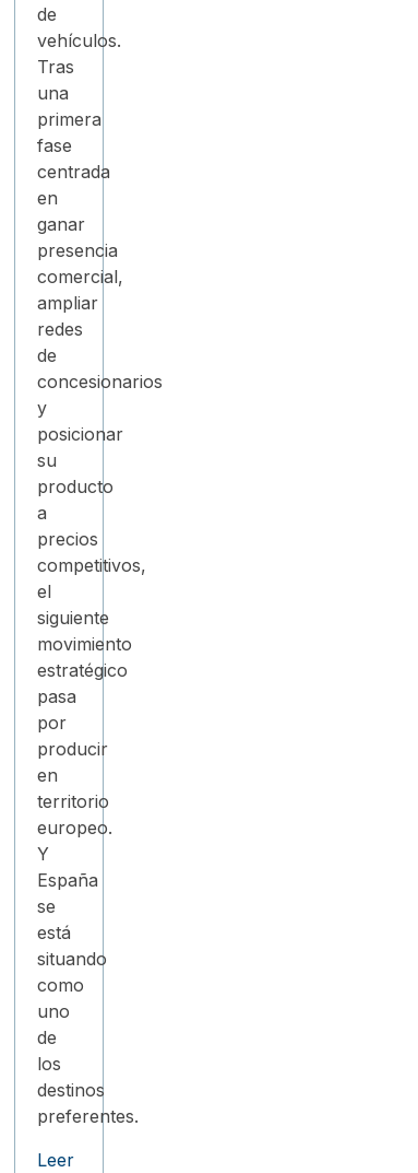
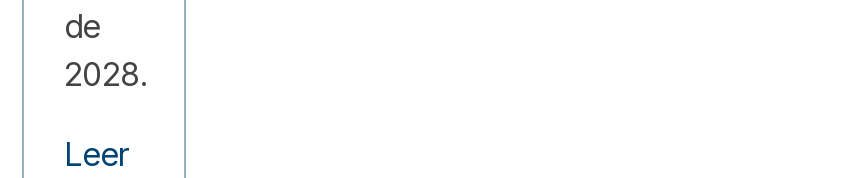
- vehículos.
- Tras
- una
- primera
- fase
- centrada
- en
- ganar
- presencia
- comercial,
- ampliar
- redes
- de
- concesionarios
- y
- posicionar
- su
- producto
- a
- precios
- competitivos,
- el
- siguiente
- movimiento
- estratégico
- pasa
- por
- producir
- en
- territorio
- europeo.
- Y
- España
- se
- está
- situando
- como
- uno
- de
- los
- destinos
- preferentes.
+ 2028.
